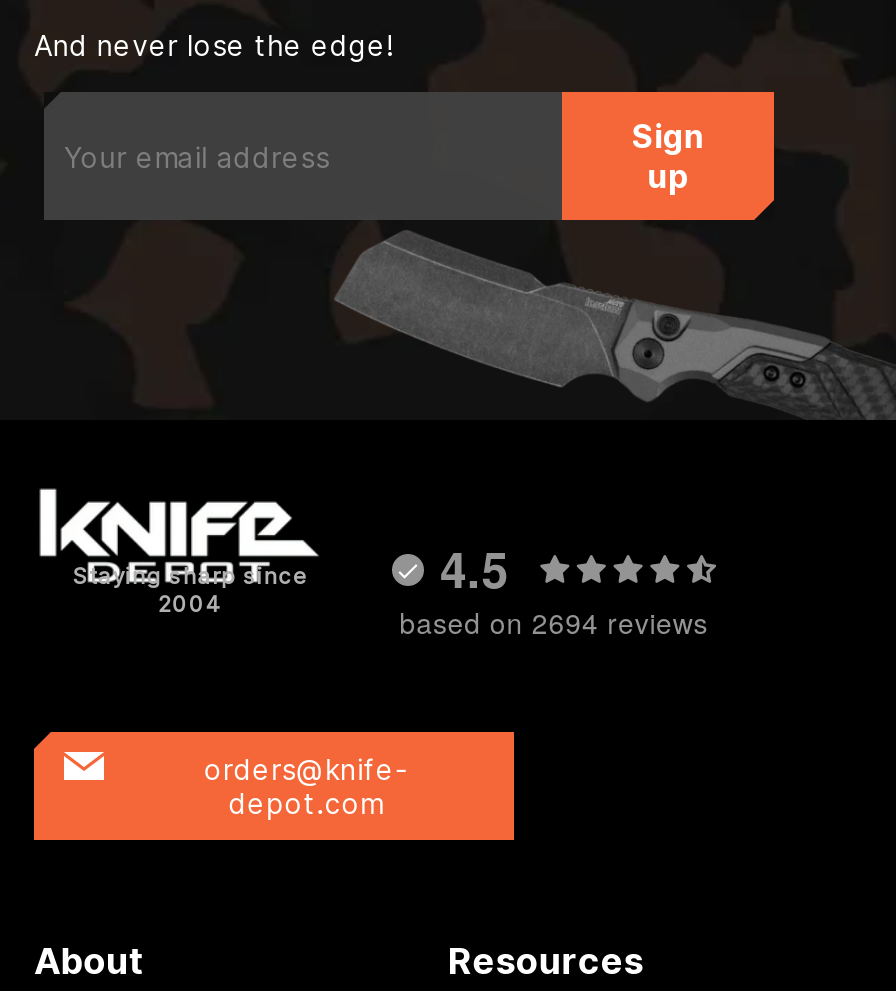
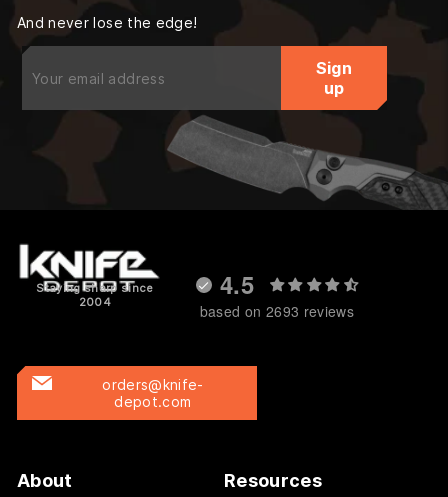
- based on 2694 reviews
+ based on 2693 reviews
